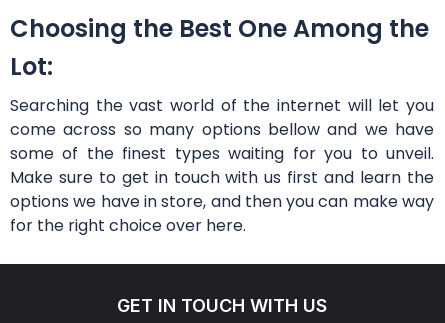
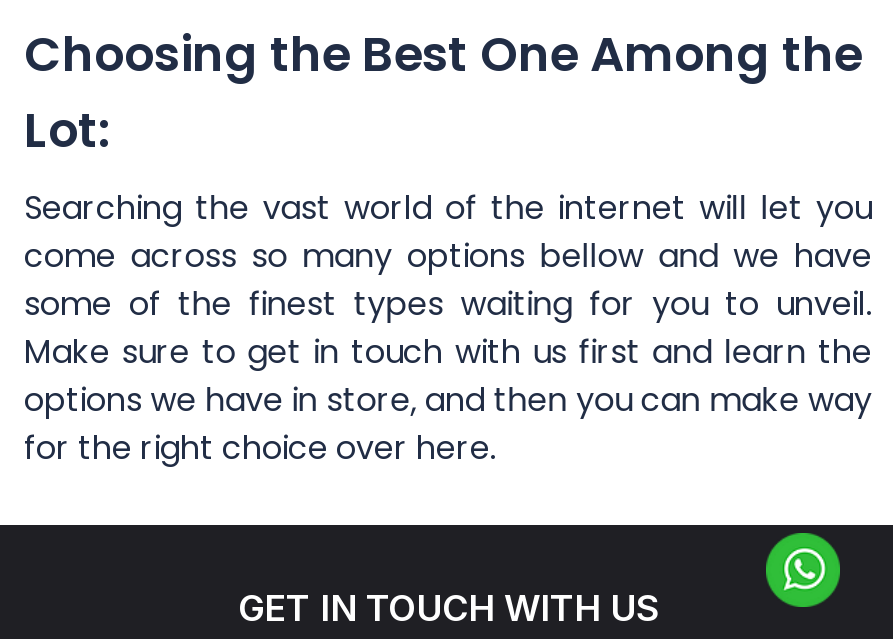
+ [image]
